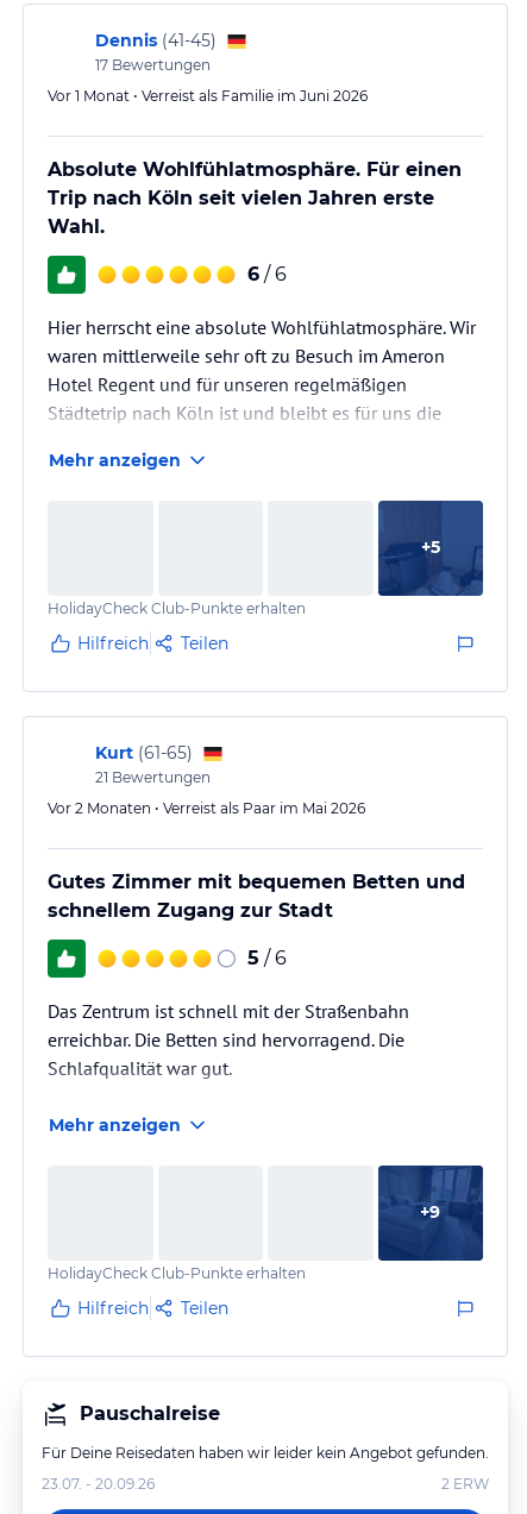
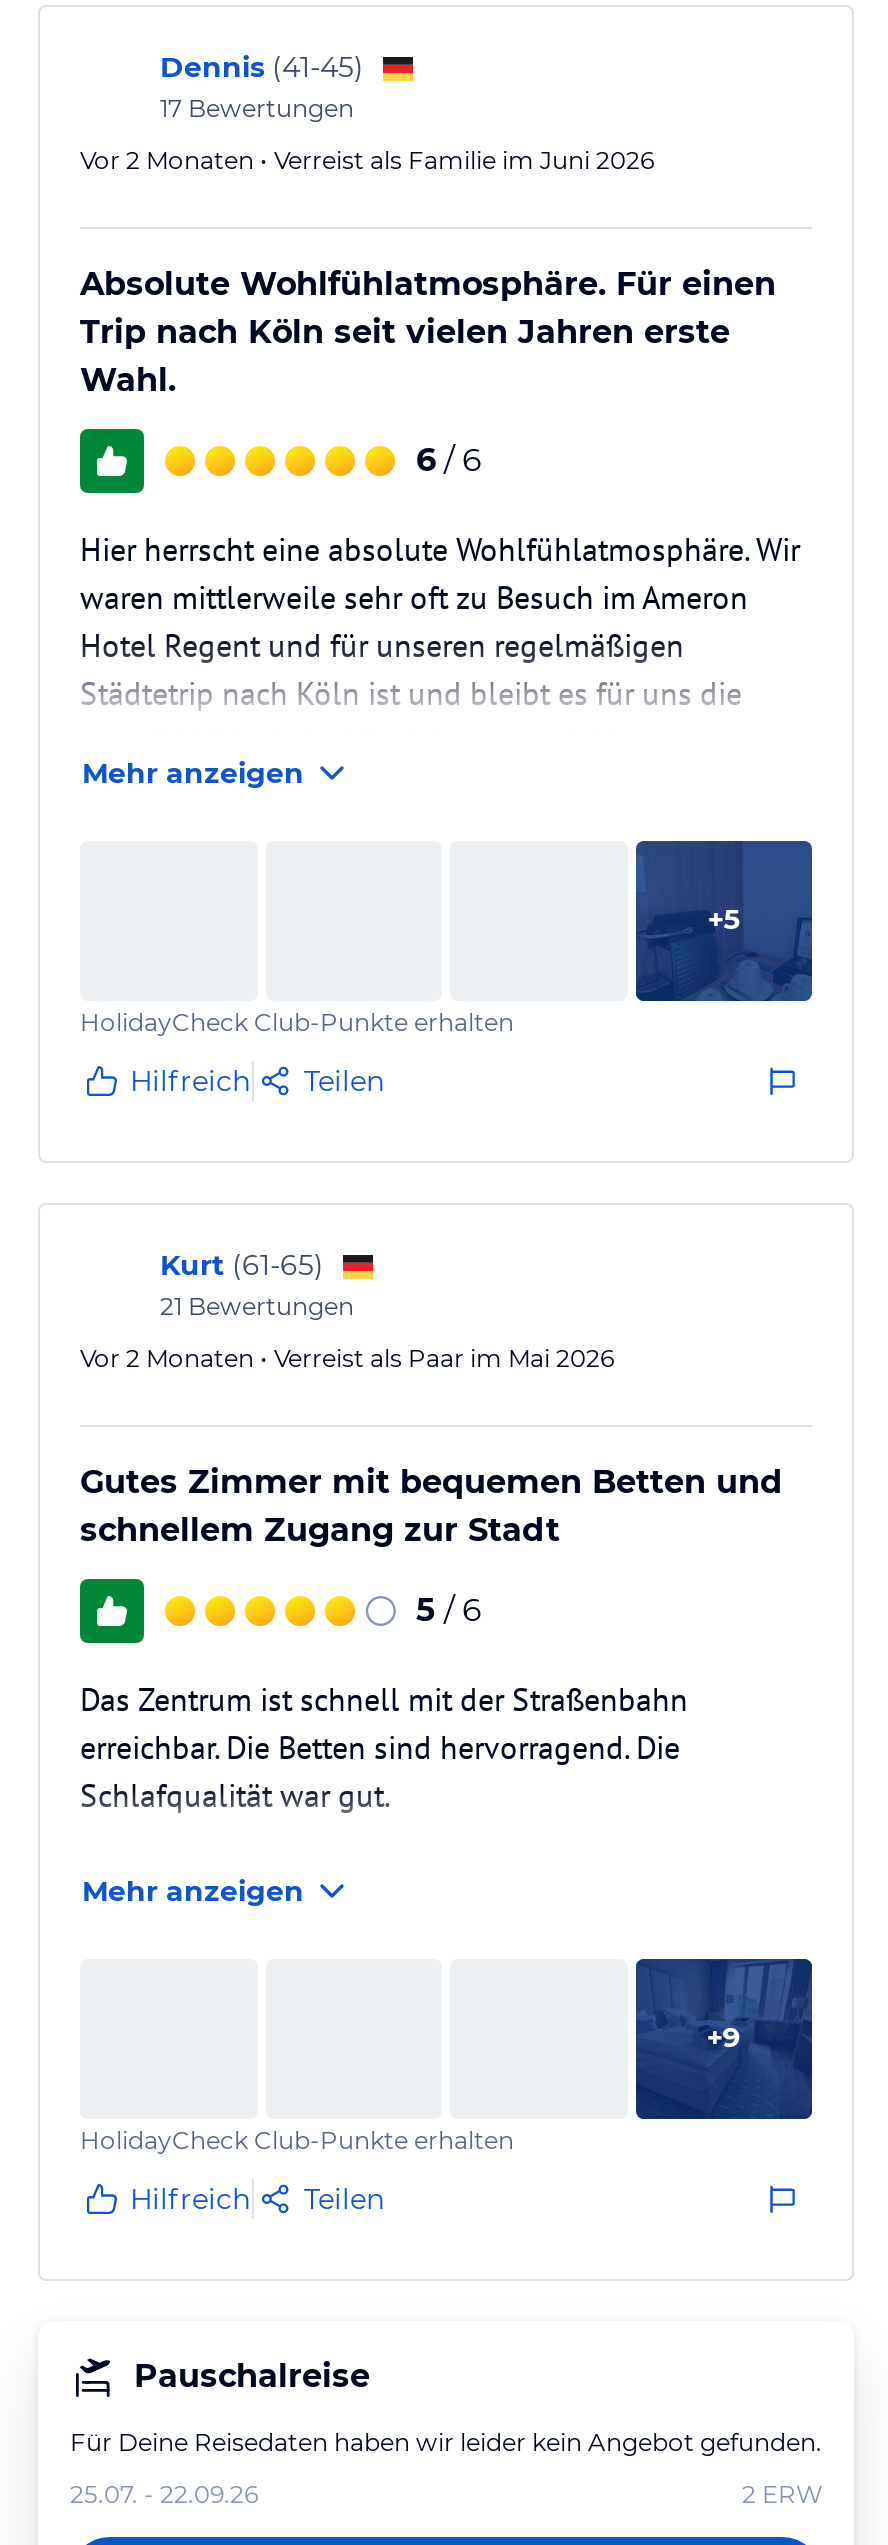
- Vor 1 Monat • Verreist als Familie im Juni 2026
+ Vor 2 Monaten • Verreist als Familie im Juni 2026

- 23.07. - 20.09.26
+ 25.07. - 22.09.26
